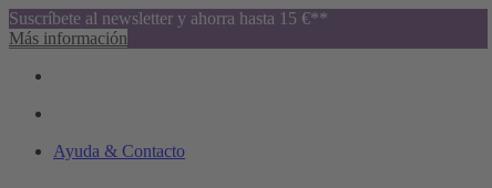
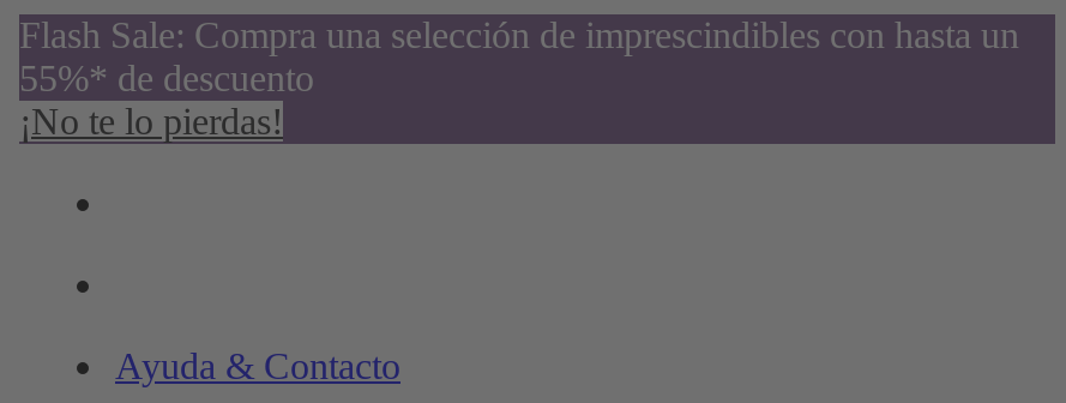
- Suscríbete al newsletter y ahorra hasta 15 €**
- Más información
+ Flash Sale: Compra una selección de imprescindibles con hasta un
+ 55%* de descuento
+ ¡No te lo pierdas!
